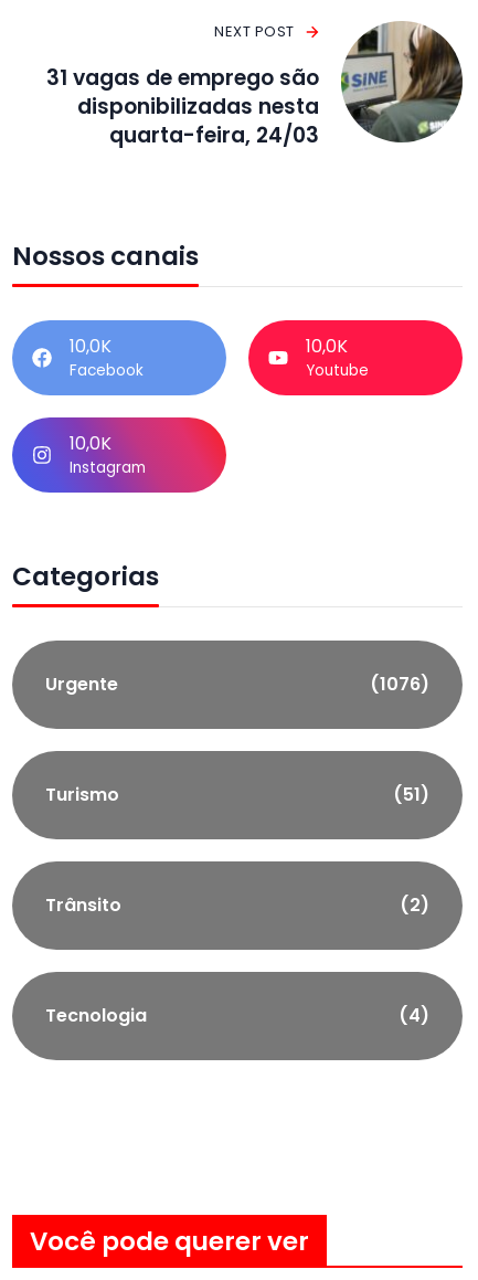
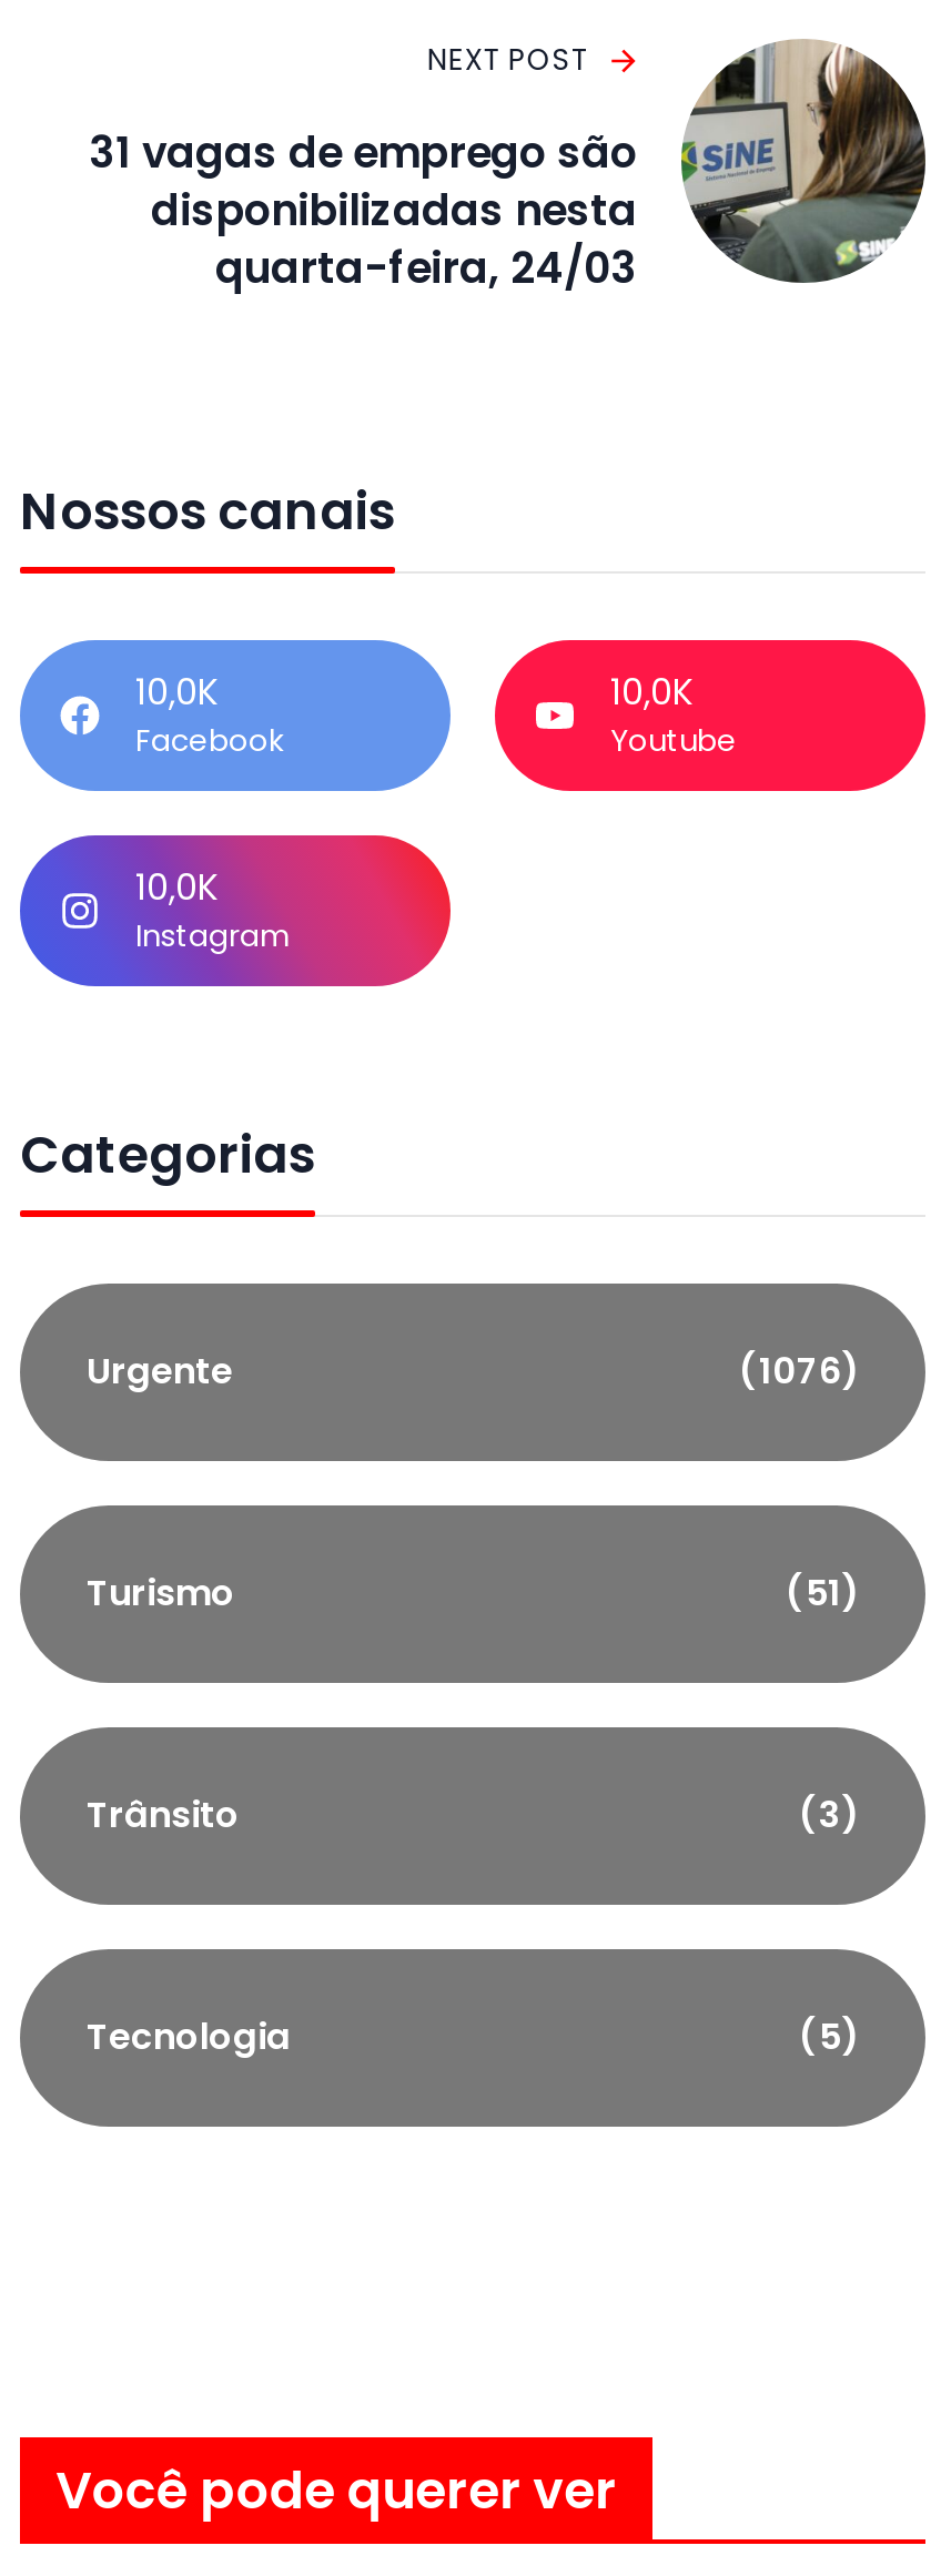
- (2)
+ (3)

- (4)
+ (5)
